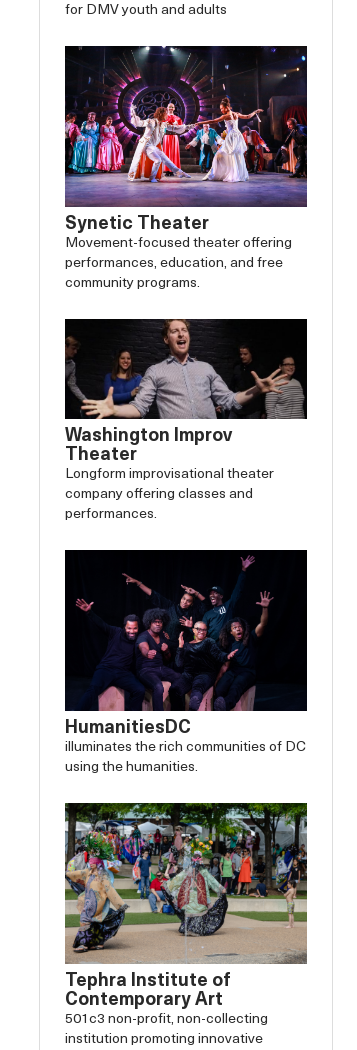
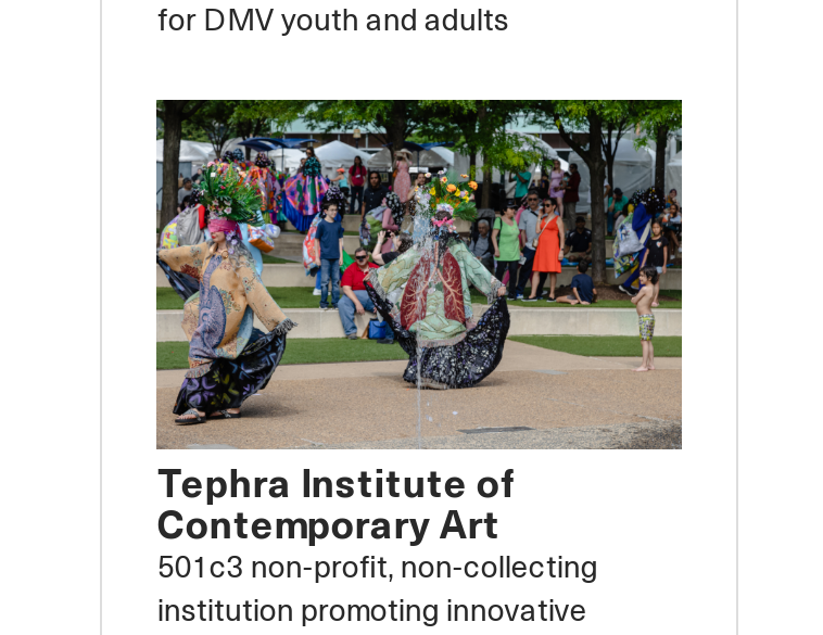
- [image]
- Synetic Theater
- Movement-focused theater offering
- performances, education, and free
- community programs.

- [image]
- Washington Improv
- Theater
- Longform improvisational theater
- company offering classes and
- performances.

- [image]
- HumanitiesDC
- illuminates the rich communities of DC
- using the humanities.
